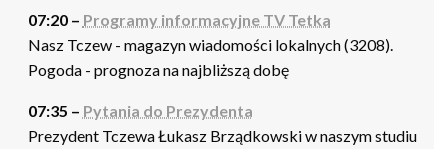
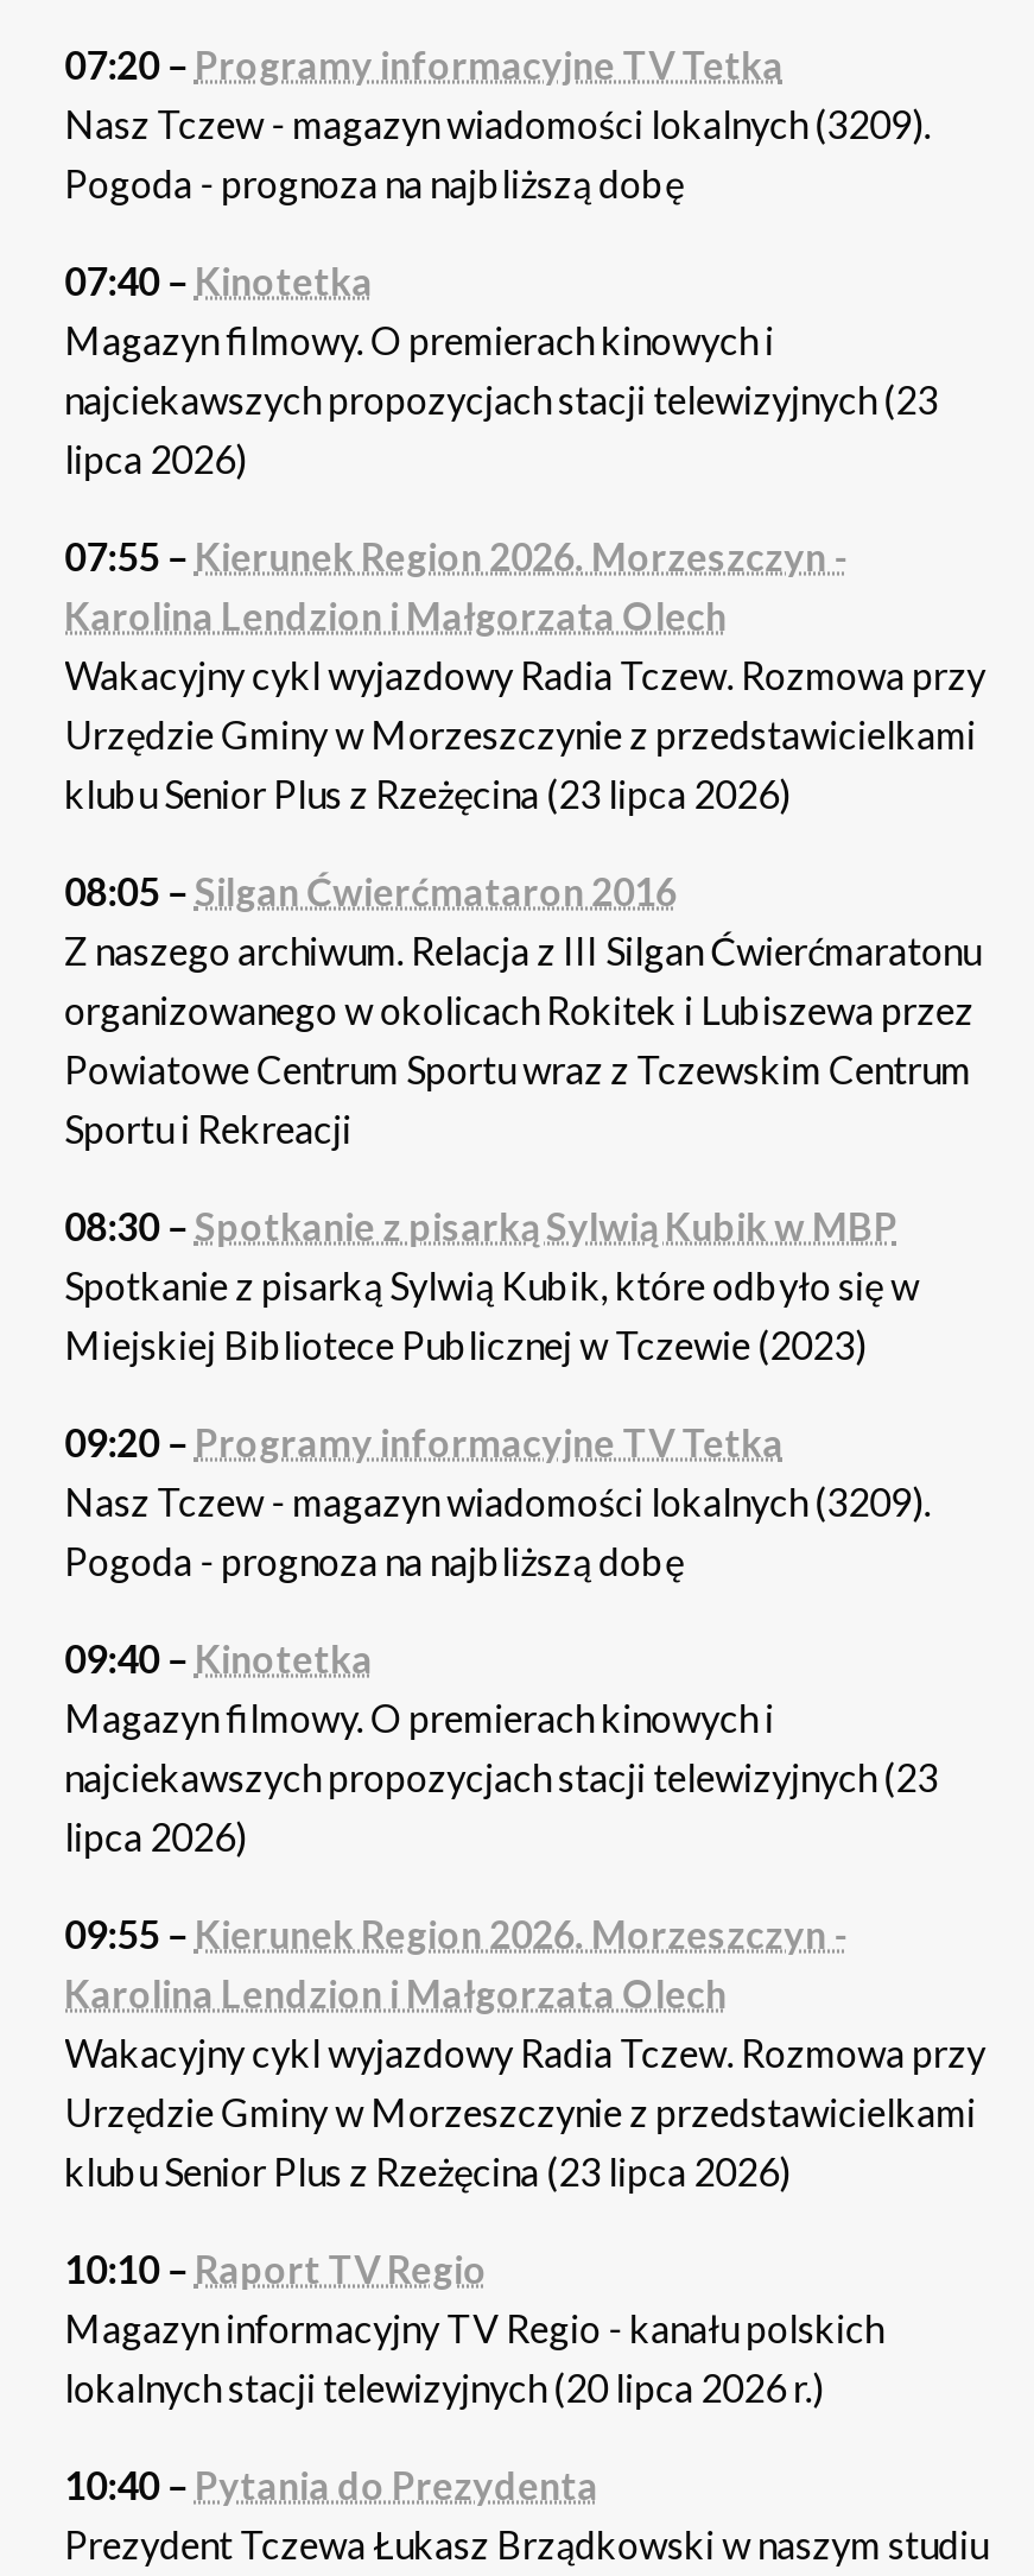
- Nasz Tczew - magazyn wiadomości lokalnych (3208).
+ Nasz Tczew - magazyn wiadomości lokalnych (3209).

- 07:35 – Pytania do Prezydenta
+ 07:40 – Kinotetka
+ Magazyn filmowy. O premierach kinowych i
+ najciekawszych propozycjach stacji telewizyjnych (23
+ lipca 2026)
+ 07:55 – Kierunek Region 2026. Morzeszczyn -
+ Karolina Lendzion i Małgorzata Olech
+ Wakacyjny cykl wyjazdowy Radia Tczew. Rozmowa przy
+ Urzędzie Gminy w Morzeszczynie z przedstawicielkami
+ klubu Senior Plus z Rzeżęcina (23 lipca 2026)
+ 08:05 – Silgan Ćwierćmataron 2016
+ Z naszego archiwum. Relacja z III Silgan Ćwierćmaratonu
+ organizowanego w okolicach Rokitek i Lubiszewa przez
+ Powiatowe Centrum Sportu wraz z Tczewskim Centrum
+ Sportu i Rekreacji
+ 08:30 – Spotkanie z pisarką Sylwią Kubik w MBP
+ Spotkanie z pisarką Sylwią Kubik, które odbyło się w
+ Miejskiej Bibliotece Publicznej w Tczewie (2023)
+ 09:20 – Programy informacyjne TV Tetka
+ Nasz Tczew - magazyn wiadomości lokalnych (3209).
+ Pogoda - prognoza na najbliższą dobę
+ 09:40 – Kinotetka
+ Magazyn filmowy. O premierach kinowych i
+ najciekawszych propozycjach stacji telewizyjnych (23
+ lipca 2026)
+ 09:55 – Kierunek Region 2026. Morzeszczyn -
+ Karolina Lendzion i Małgorzata Olech
+ Wakacyjny cykl wyjazdowy Radia Tczew. Rozmowa przy
+ Urzędzie Gminy w Morzeszczynie z przedstawicielkami
+ klubu Senior Plus z Rzeżęcina (23 lipca 2026)
+ 10:10 – Raport TV Regio
+ Magazyn informacyjny TV Regio - kanału polskich
+ lokalnych stacji telewizyjnych (20 lipca 2026 r.)
+ 10:40 – Pytania do Prezydenta
